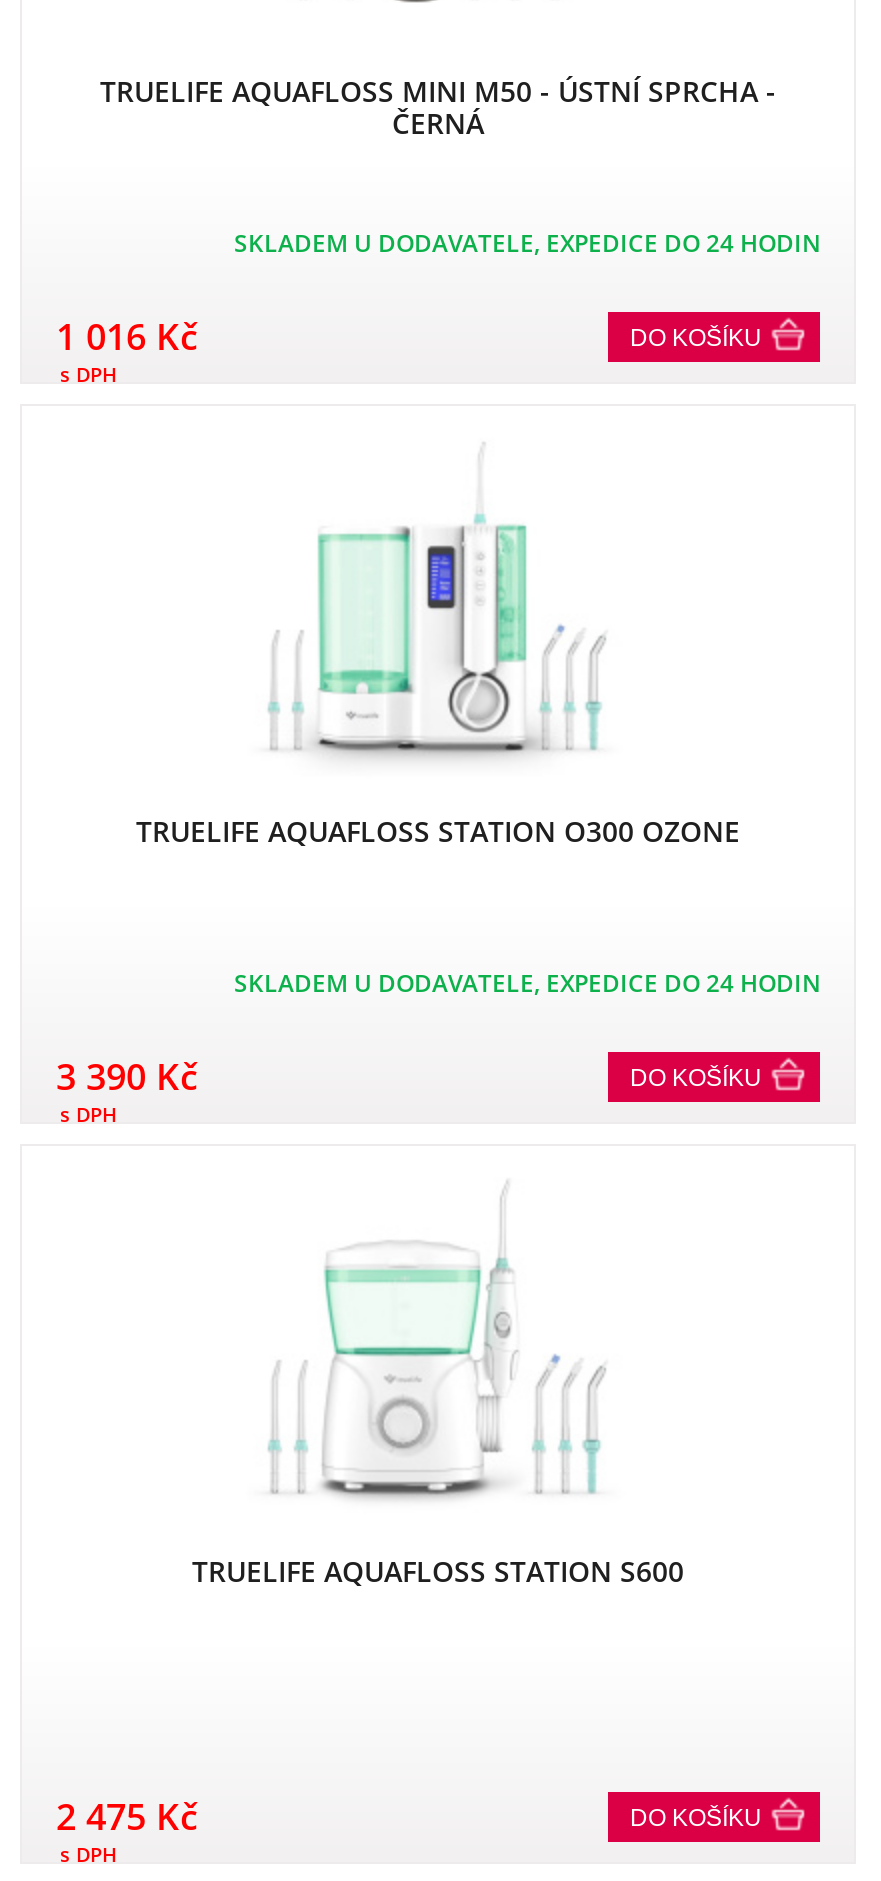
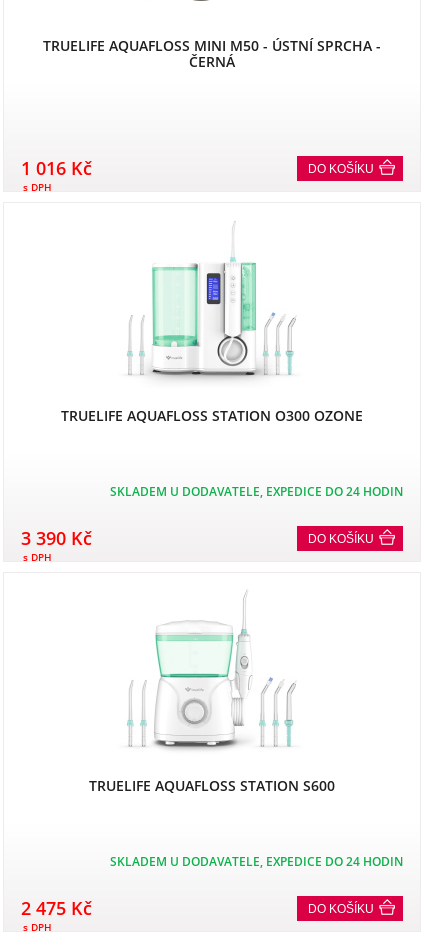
- SKLADEM U DODAVATELE, EXPEDICE DO 24 HODIN

+ SKLADEM U DODAVATELE, EXPEDICE DO 24 HODIN
